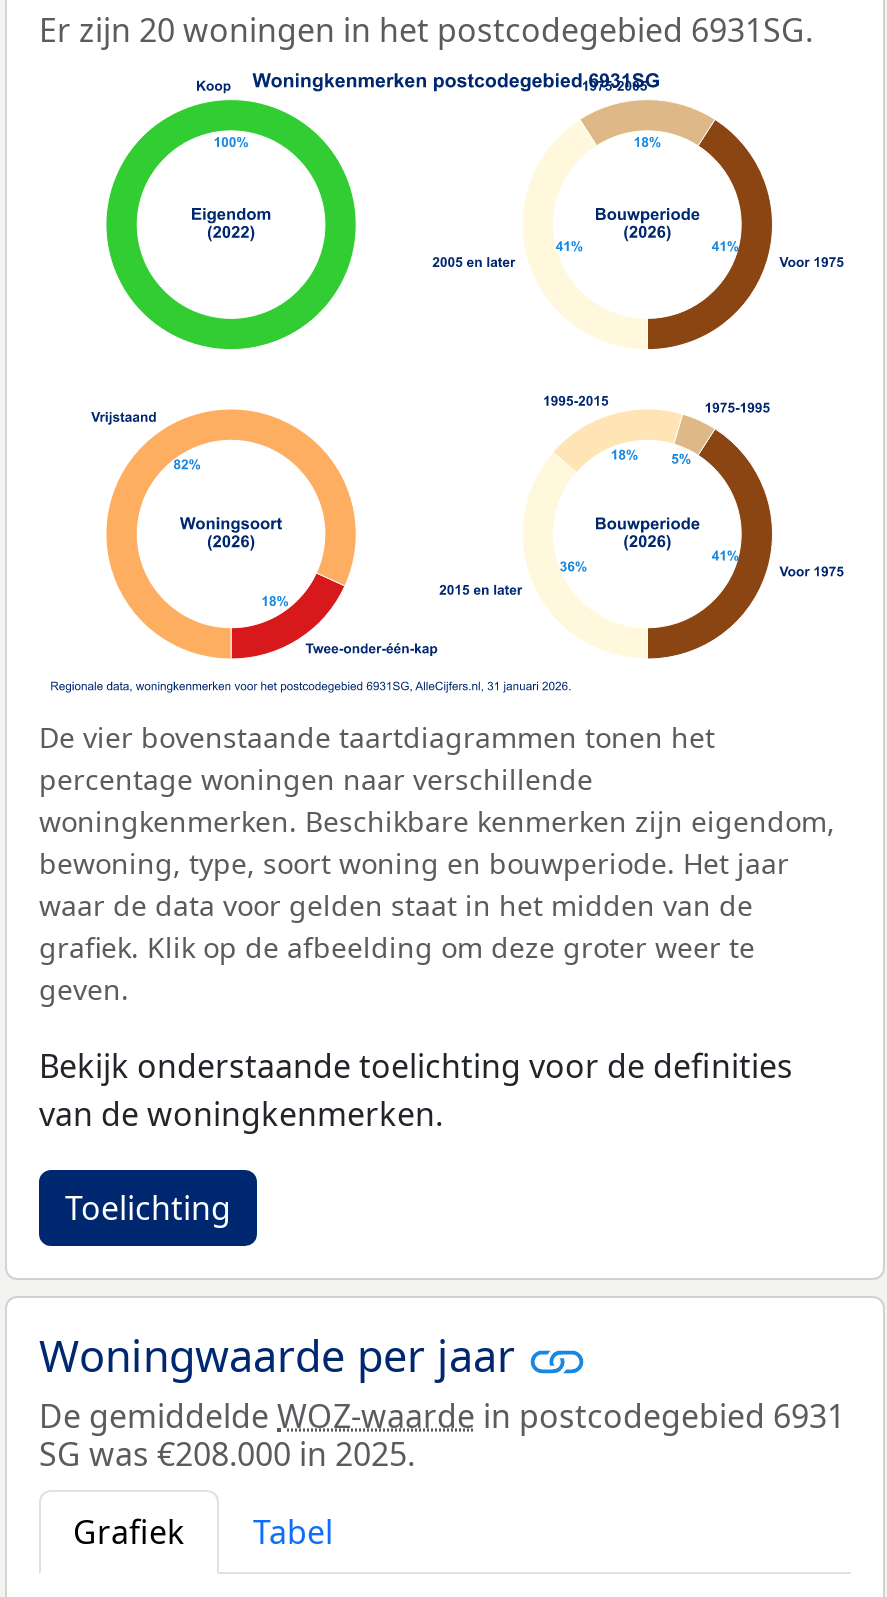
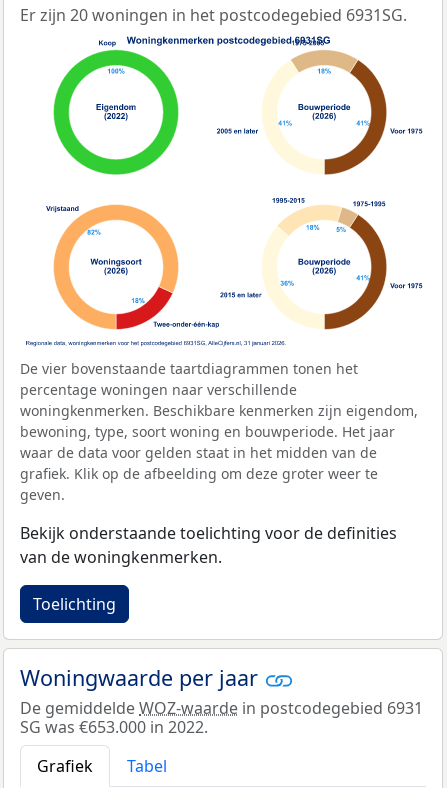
- SG was €208.000 in 2025.
+ SG was €653.000 in 2022.
